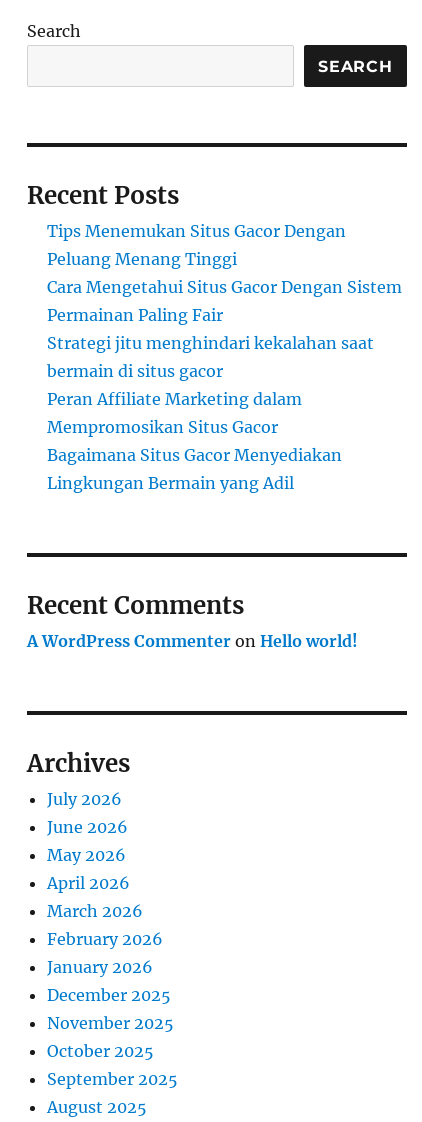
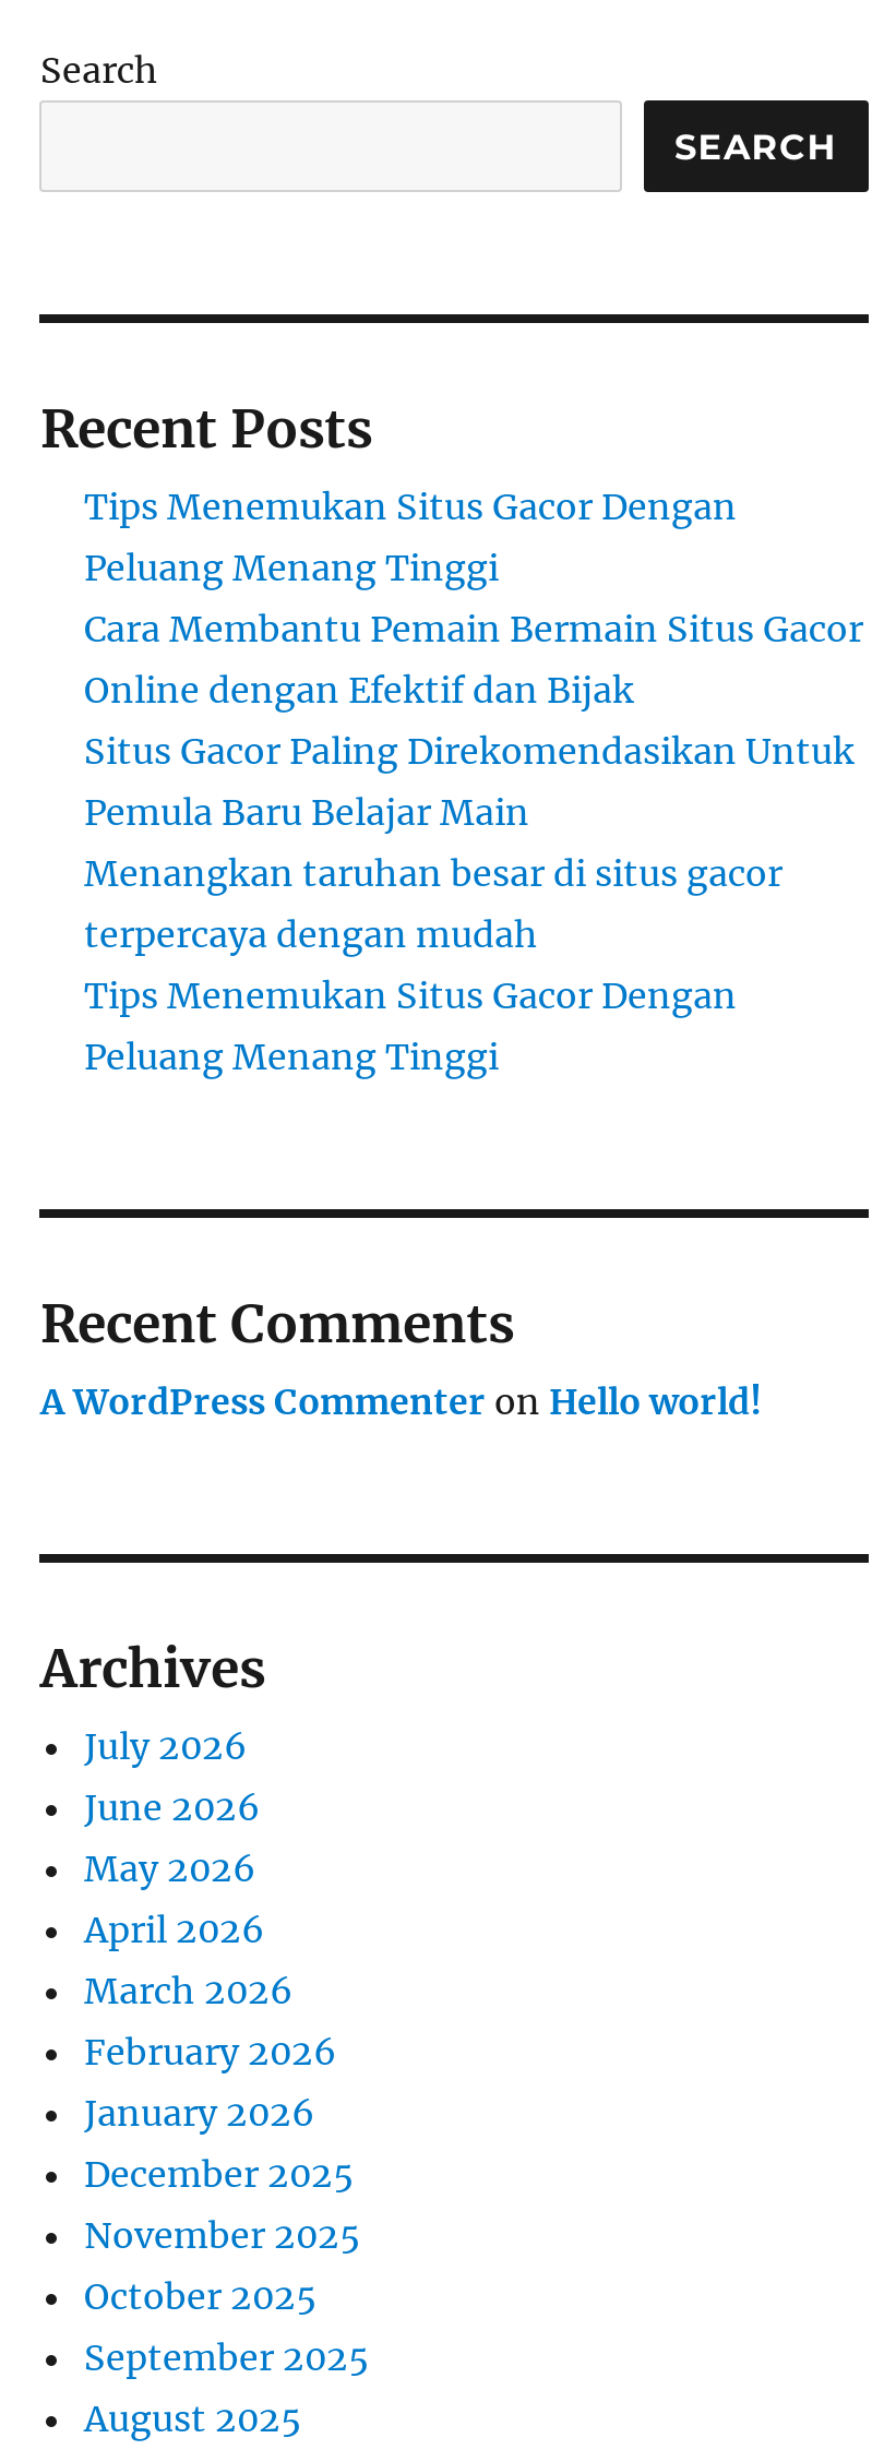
- Cara Mengetahui Situs Gacor Dengan Sistem
- Permainan Paling Fair
- Strategi jitu menghindari kekalahan saat
- bermain di situs gacor
- Peran Affiliate Marketing dalam
- Mempromosikan Situs Gacor
- Bagaimana Situs Gacor Menyediakan
- Lingkungan Bermain yang Adil
+ Cara Membantu Pemain Bermain Situs Gacor
+ Online dengan Efektif dan Bijak
+ Situs Gacor Paling Direkomendasikan Untuk
+ Pemula Baru Belajar Main
+ Menangkan taruhan besar di situs gacor
+ terpercaya dengan mudah
+ Tips Menemukan Situs Gacor Dengan
+ Peluang Menang Tinggi
